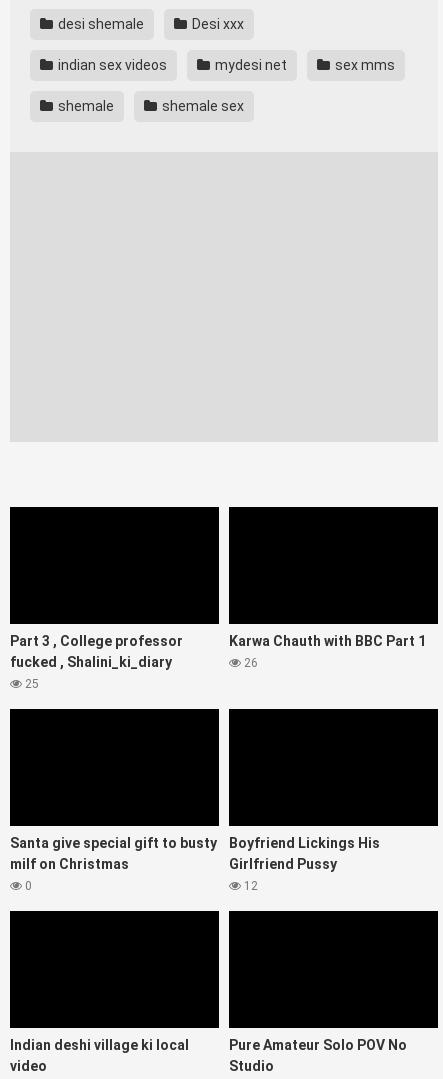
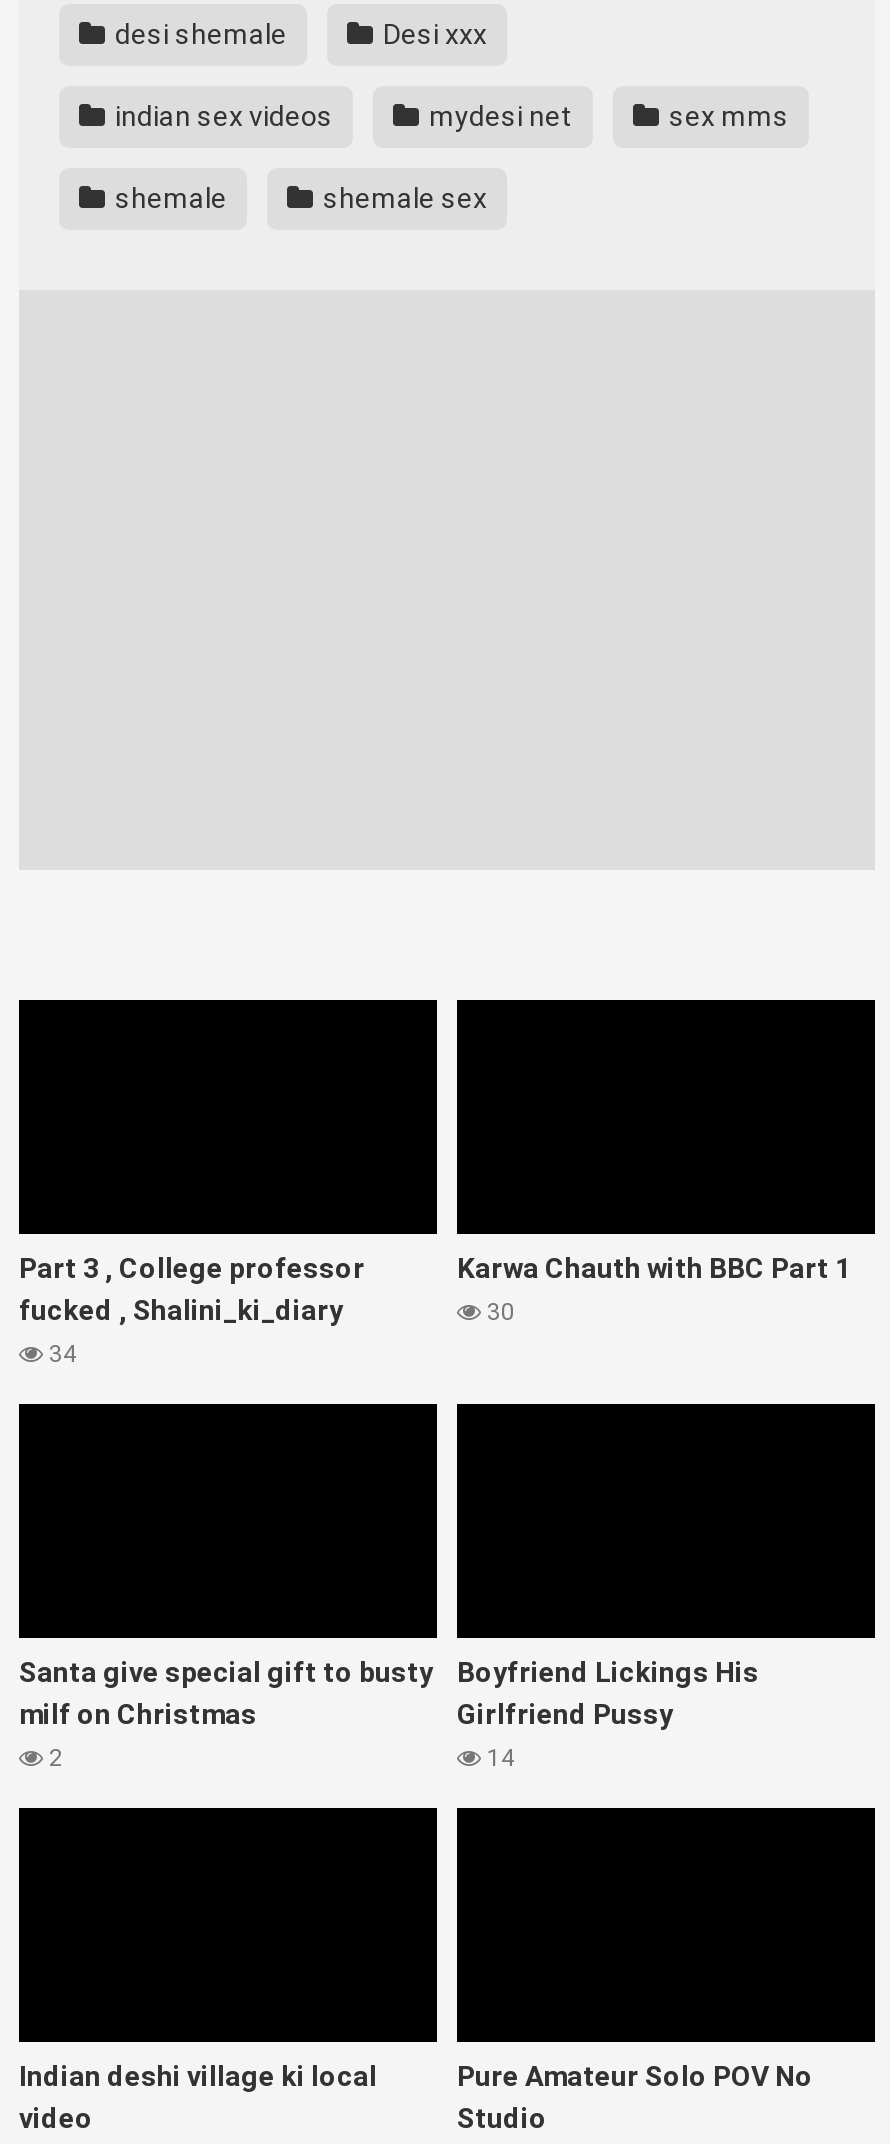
- 26
+ 30

- 25
+ 34

- 0
+ 2

- 12
+ 14
